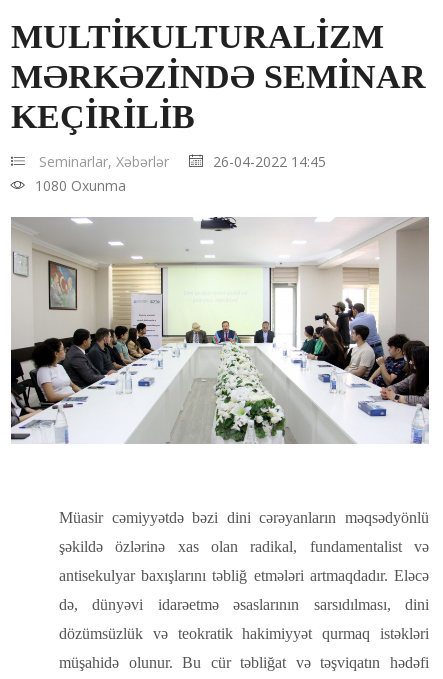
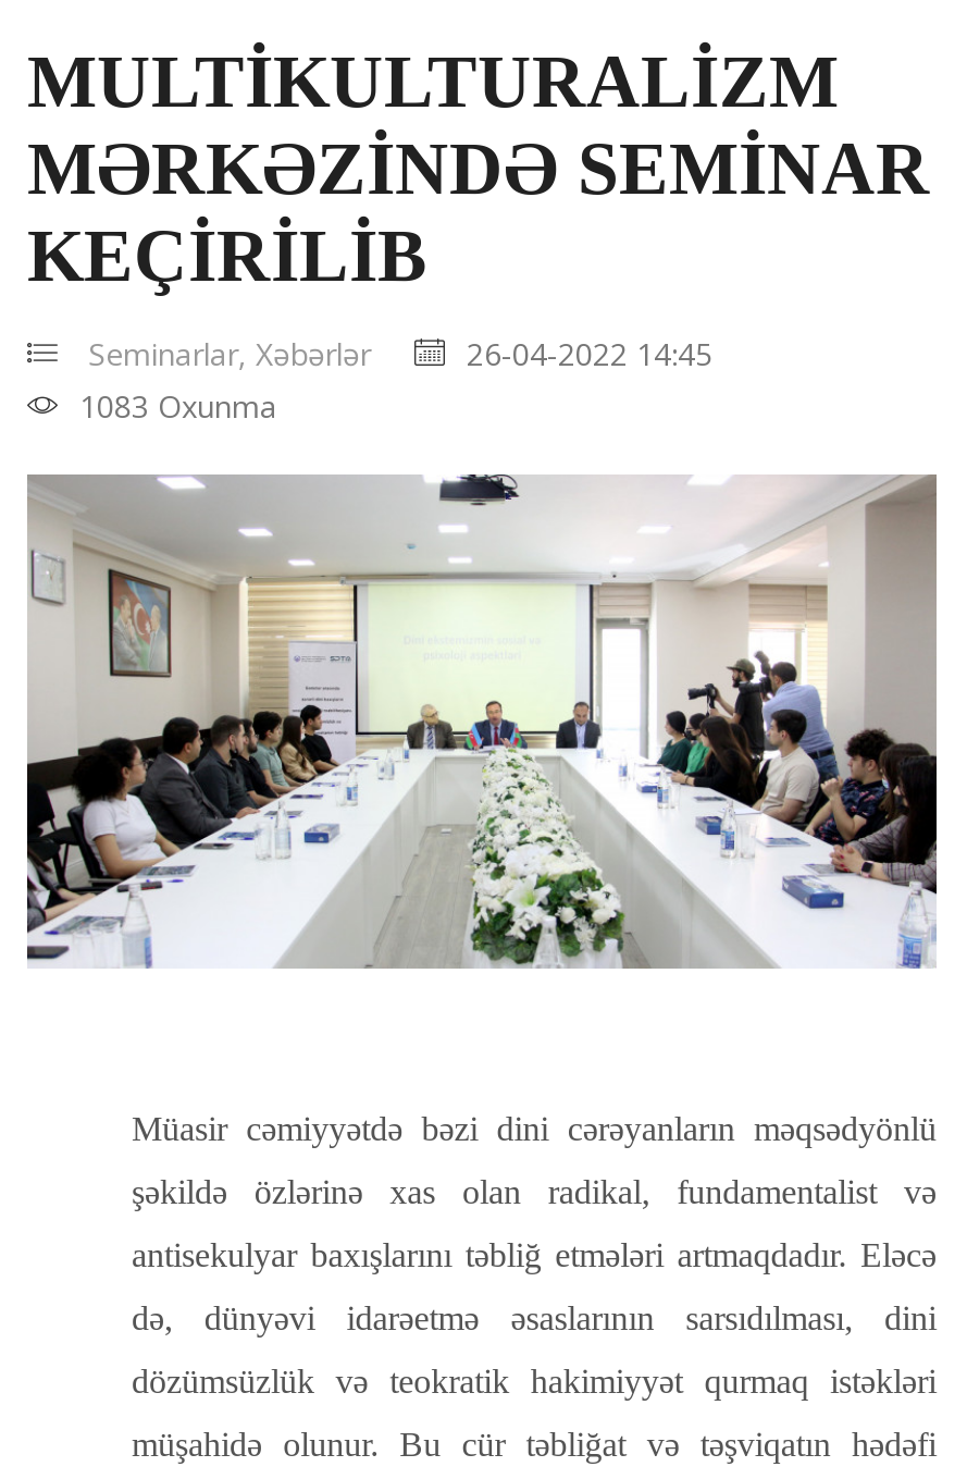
- 1080 Oxunma
+ 1083 Oxunma
